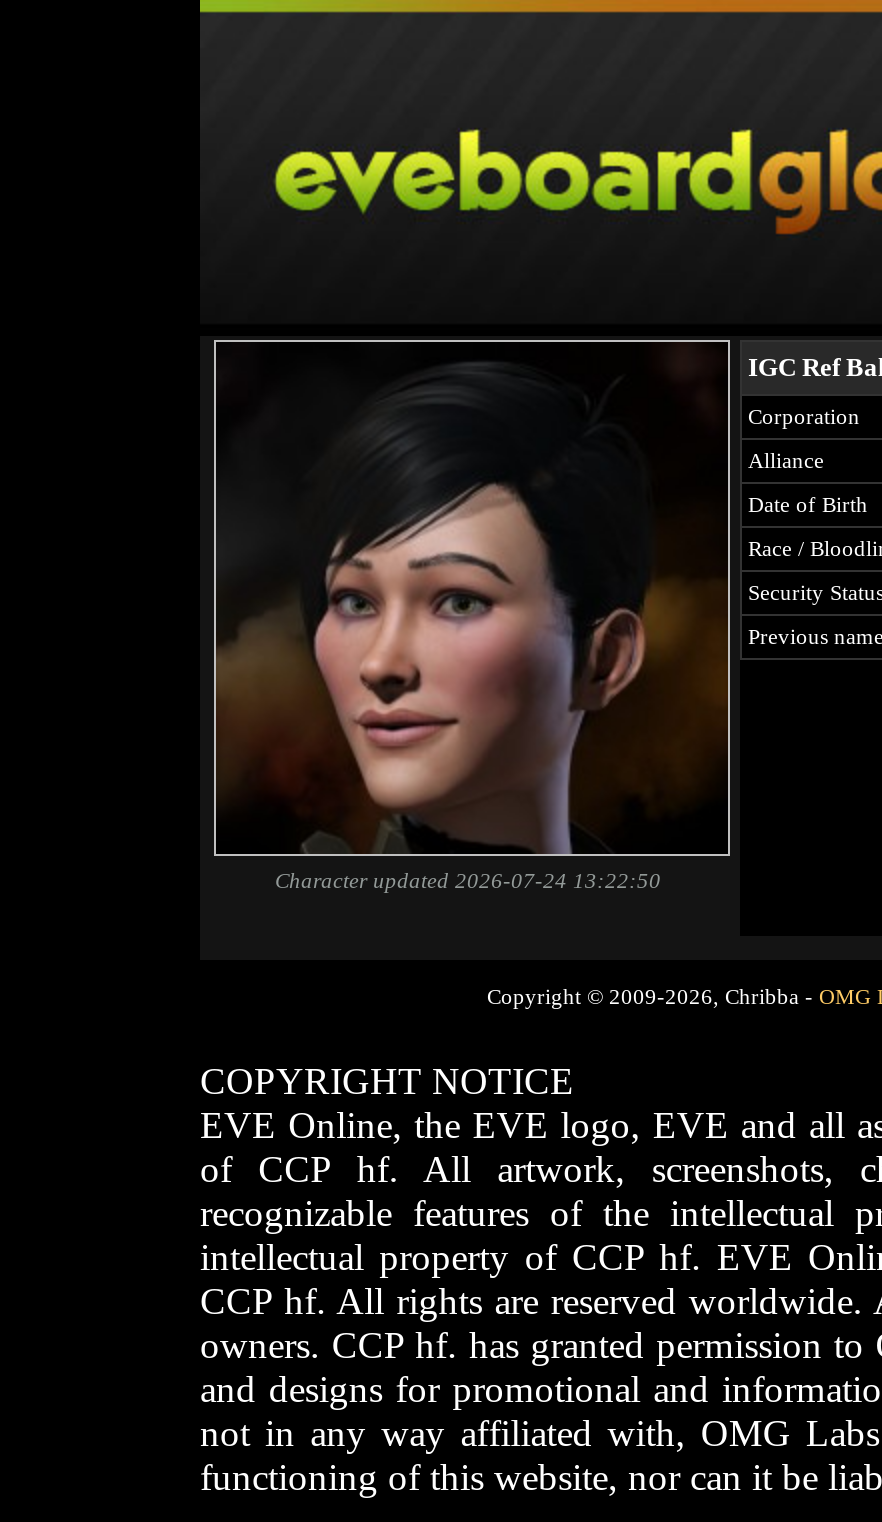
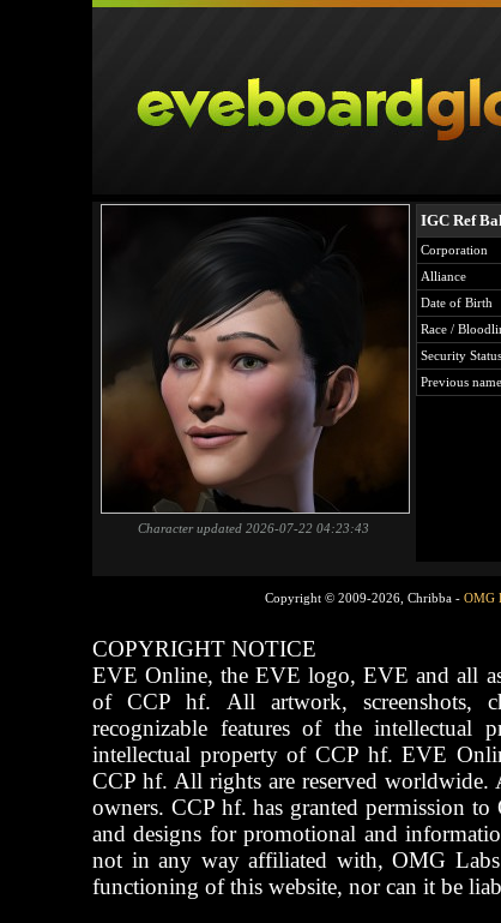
- Character updated 2026-07-24 13:22:50
+ Character updated 2026-07-22 04:23:43
